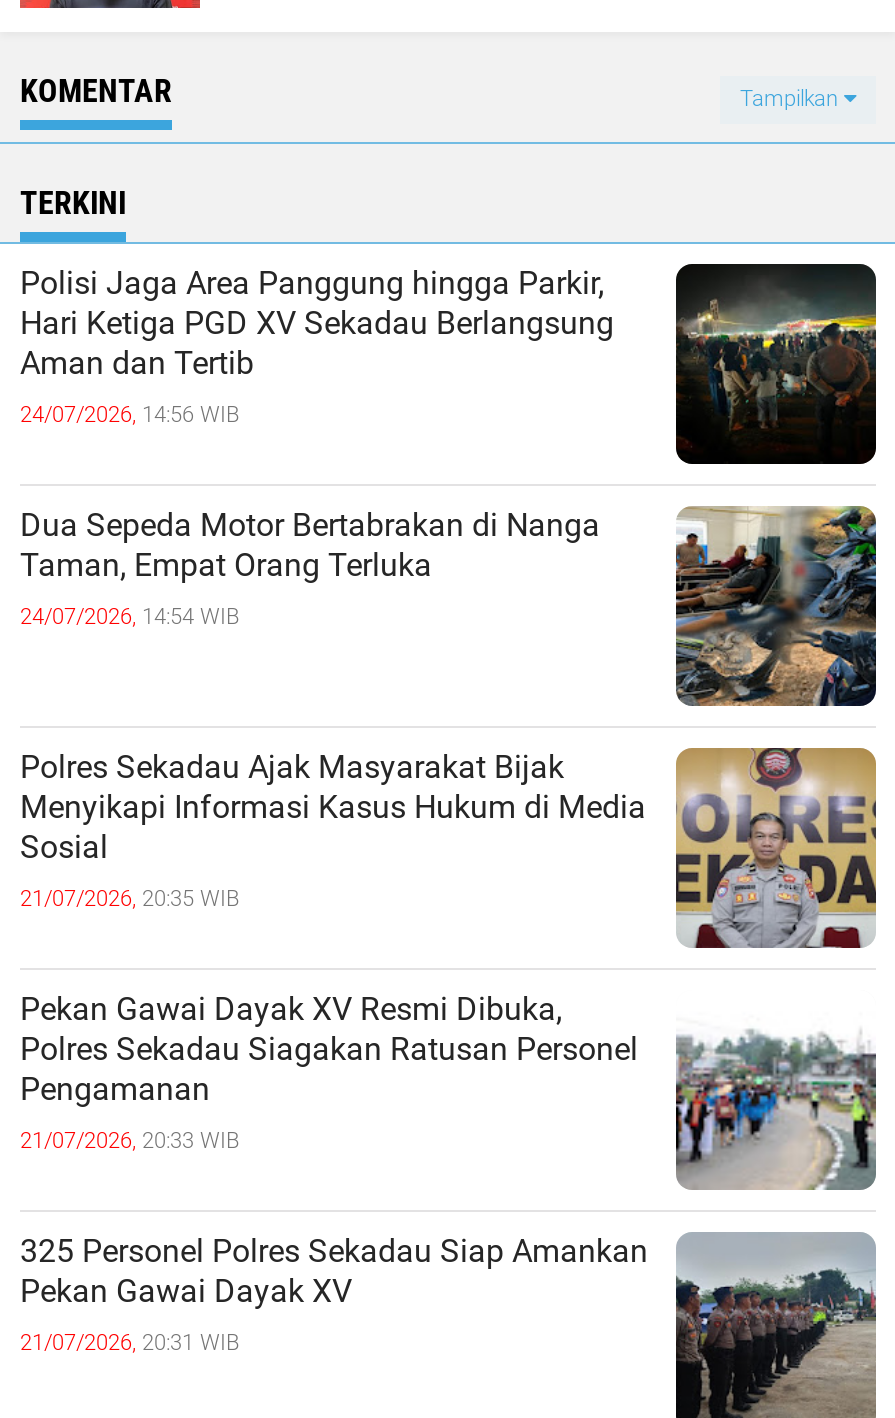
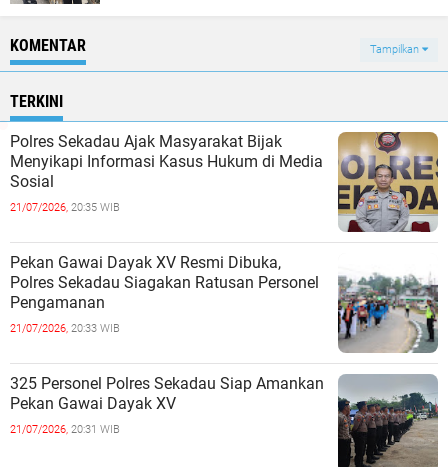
- [image]
- Polisi Jaga Area Panggung hingga Parkir,
- Hari Ketiga PGD XV Sekadau Berlangsung
- Aman dan Tertib
- 24/07/2026, 14:56 WIB
- Dua Sepeda Motor Bertabrakan di Nanga
- Taman, Empat Orang Terluka
- 24/07/2026, 14:54 WIB

- [image]
